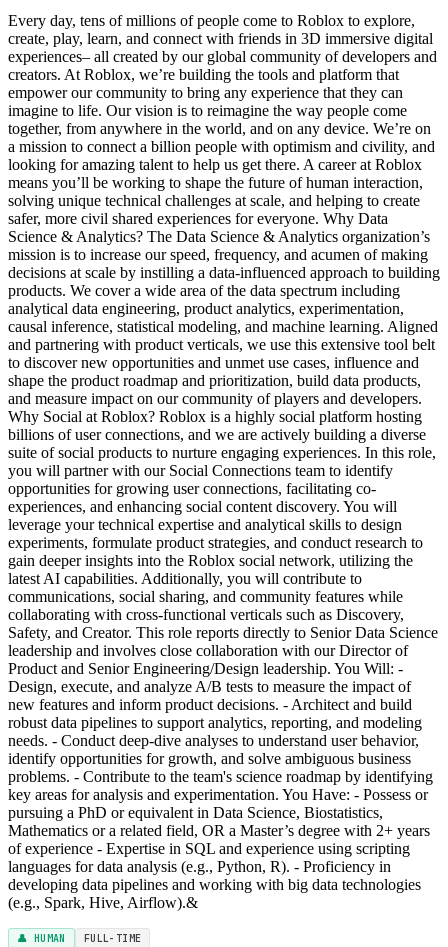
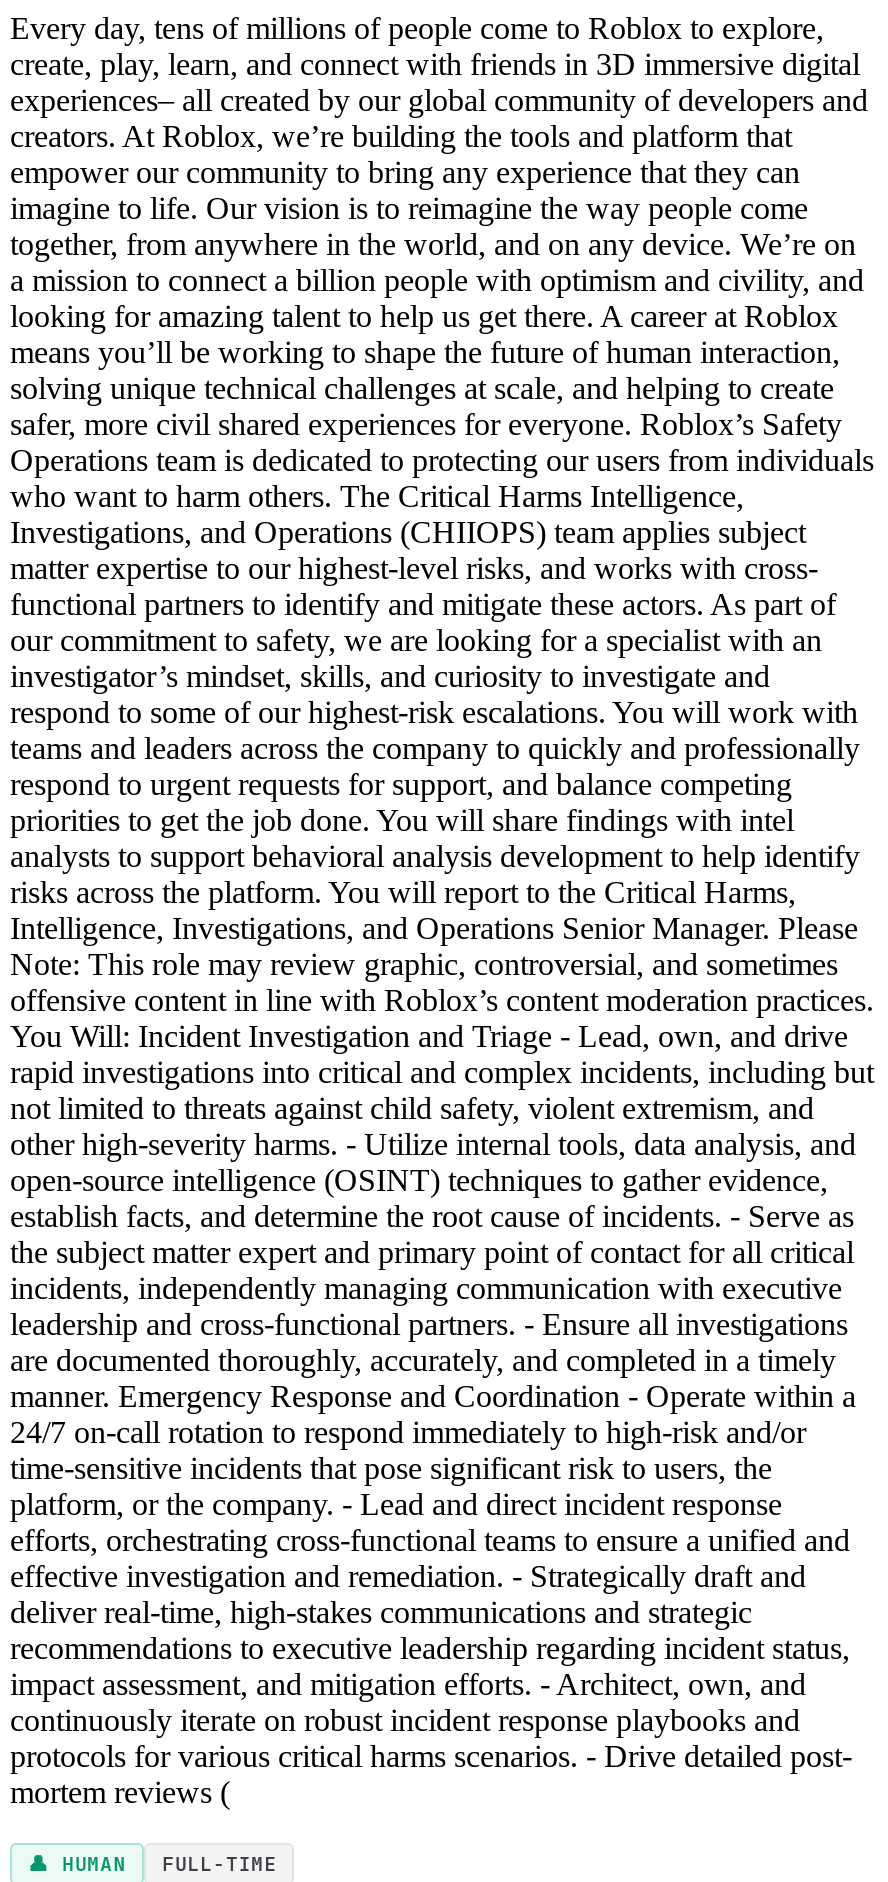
- safer, more civil shared experiences for everyone. Why Data
- Science & Analytics? The Data Science & Analytics organization’s
- mission is to increase our speed, frequency, and acumen of making
- decisions at scale by instilling a data-influenced approach to building
- products. We cover a wide area of the data spectrum including
- analytical data engineering, product analytics, experimentation,
- causal inference, statistical modeling, and machine learning. Aligned
- and partnering with product verticals, we use this extensive tool belt
- to discover new opportunities and unmet use cases, influence and
- shape the product roadmap and prioritization, build data products,
- and measure impact on our community of players and developers.
- Why Social at Roblox? Roblox is a highly social platform hosting
- billions of user connections, and we are actively building a diverse
- suite of social products to nurture engaging experiences. In this role,
- you will partner with our Social Connections team to identify
- opportunities for growing user connections, facilitating co-
- experiences, and enhancing social content discovery. You will
- leverage your technical expertise and analytical skills to design
- experiments, formulate product strategies, and conduct research to
- gain deeper insights into the Roblox social network, utilizing the
- latest AI capabilities. Additionally, you will contribute to
- communications, social sharing, and community features while
- collaborating with cross-functional verticals such as Discovery,
- Safety, and Creator. This role reports directly to Senior Data Science
- leadership and involves close collaboration with our Director of
- Product and Senior Engineering/Design leadership. You Will: -
- Design, execute, and analyze A/B tests to measure the impact of
- new features and inform product decisions. - Architect and build
- robust data pipelines to support analytics, reporting, and modeling
- needs. - Conduct deep-dive analyses to understand user behavior,
- identify opportunities for growth, and solve ambiguous business
- problems. - Contribute to the team's science roadmap by identifying
- key areas for analysis and experimentation. You Have: - Possess or
- pursuing a PhD or equivalent in Data Science, Biostatistics,
- Mathematics or a related field, OR a Master’s degree with 2+ years
- of experience - Expertise in SQL and experience using scripting
- languages for data analysis (e.g., Python, R). - Proficiency in
- developing data pipelines and working with big data technologies
- (e.g., Spark, Hive, Airflow).&
+ safer, more civil shared experiences for everyone. Roblox’s Safety
+ Operations team is dedicated to protecting our users from individuals
+ who want to harm others. The Critical Harms Intelligence,
+ Investigations, and Operations (CHIIOPS) team applies subject
+ matter expertise to our highest-level risks, and works with cross-
+ functional partners to identify and mitigate these actors. As part of
+ our commitment to safety, we are looking for a specialist with an
+ investigator’s mindset, skills, and curiosity to investigate and
+ respond to some of our highest-risk escalations. You will work with
+ teams and leaders across the company to quickly and professionally
+ respond to urgent requests for support, and balance competing
+ priorities to get the job done. You will share findings with intel
+ analysts to support behavioral analysis development to help identify
+ risks across the platform. You will report to the Critical Harms,
+ Intelligence, Investigations, and Operations Senior Manager. Please
+ Note: This role may review graphic, controversial, and sometimes
+ offensive content in line with Roblox’s content moderation practices.
+ You Will: Incident Investigation and Triage - Lead, own, and drive
+ rapid investigations into critical and complex incidents, including but
+ not limited to threats against child safety, violent extremism, and
+ other high-severity harms. - Utilize internal tools, data analysis, and
+ open-source intelligence (OSINT) techniques to gather evidence,
+ establish facts, and determine the root cause of incidents. - Serve as
+ the subject matter expert and primary point of contact for all critical
+ incidents, independently managing communication with executive
+ leadership and cross-functional partners. - Ensure all investigations
+ are documented thoroughly, accurately, and completed in a timely
+ manner. Emergency Response and Coordination - Operate within a
+ 24/7 on-call rotation to respond immediately to high-risk and/or
+ time-sensitive incidents that pose significant risk to users, the
+ platform, or the company. - Lead and direct incident response
+ efforts, orchestrating cross-functional teams to ensure a unified and
+ effective investigation and remediation. - Strategically draft and
+ deliver real-time, high-stakes communications and strategic
+ recommendations to executive leadership regarding incident status,
+ impact assessment, and mitigation efforts. - Architect, own, and
+ continuously iterate on robust incident response playbooks and
+ protocols for various critical harms scenarios. - Drive detailed post-
+ mortem reviews (
